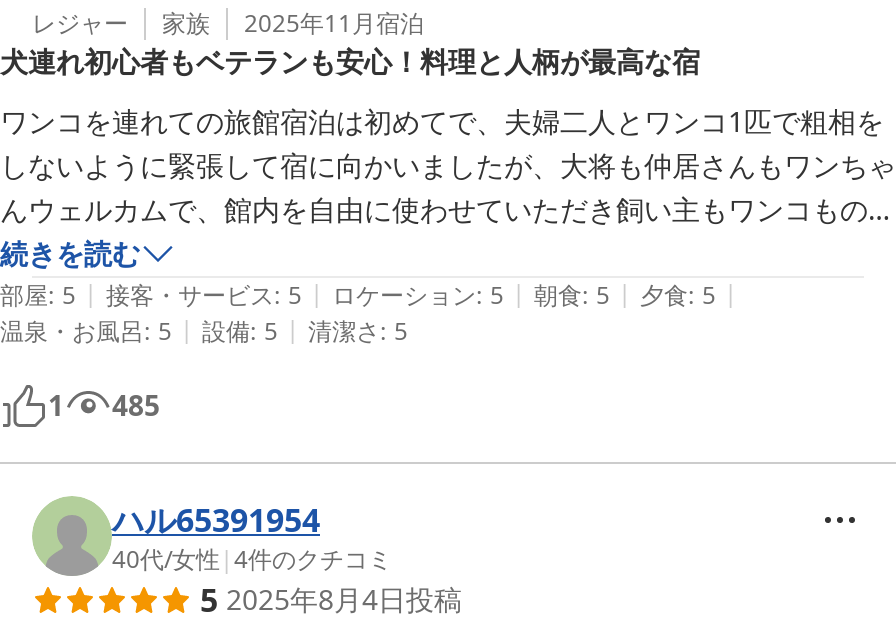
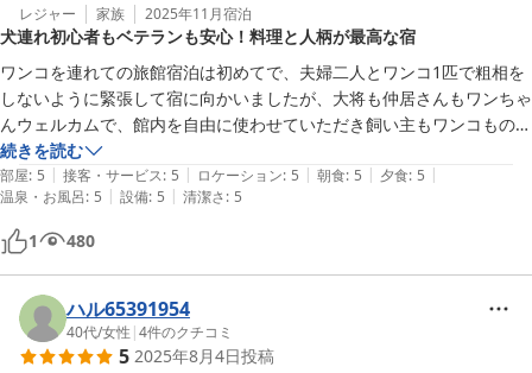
- 1 485
+ 1 480
